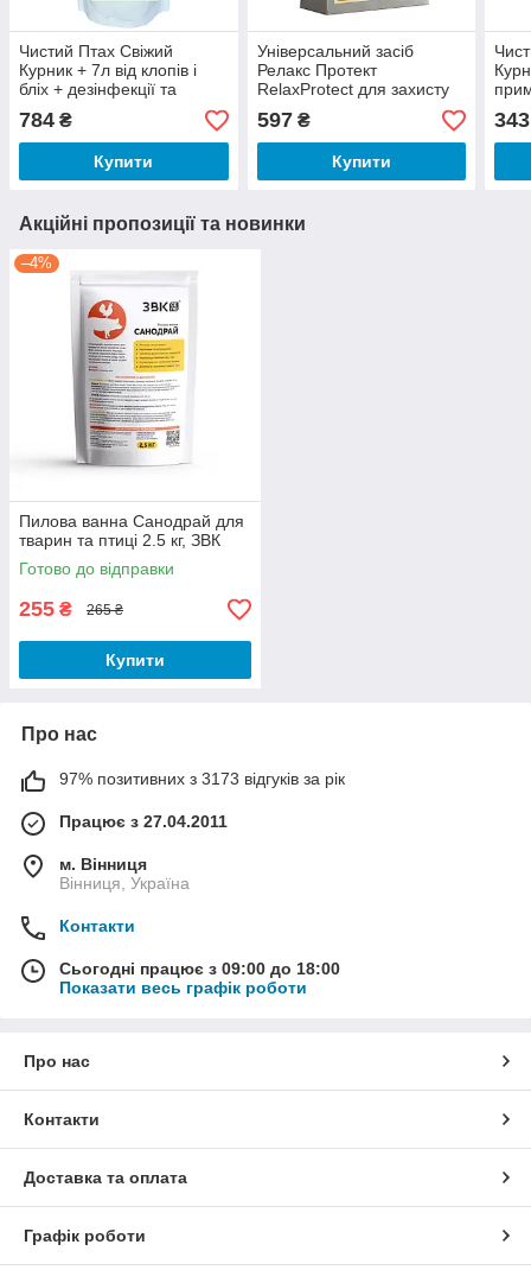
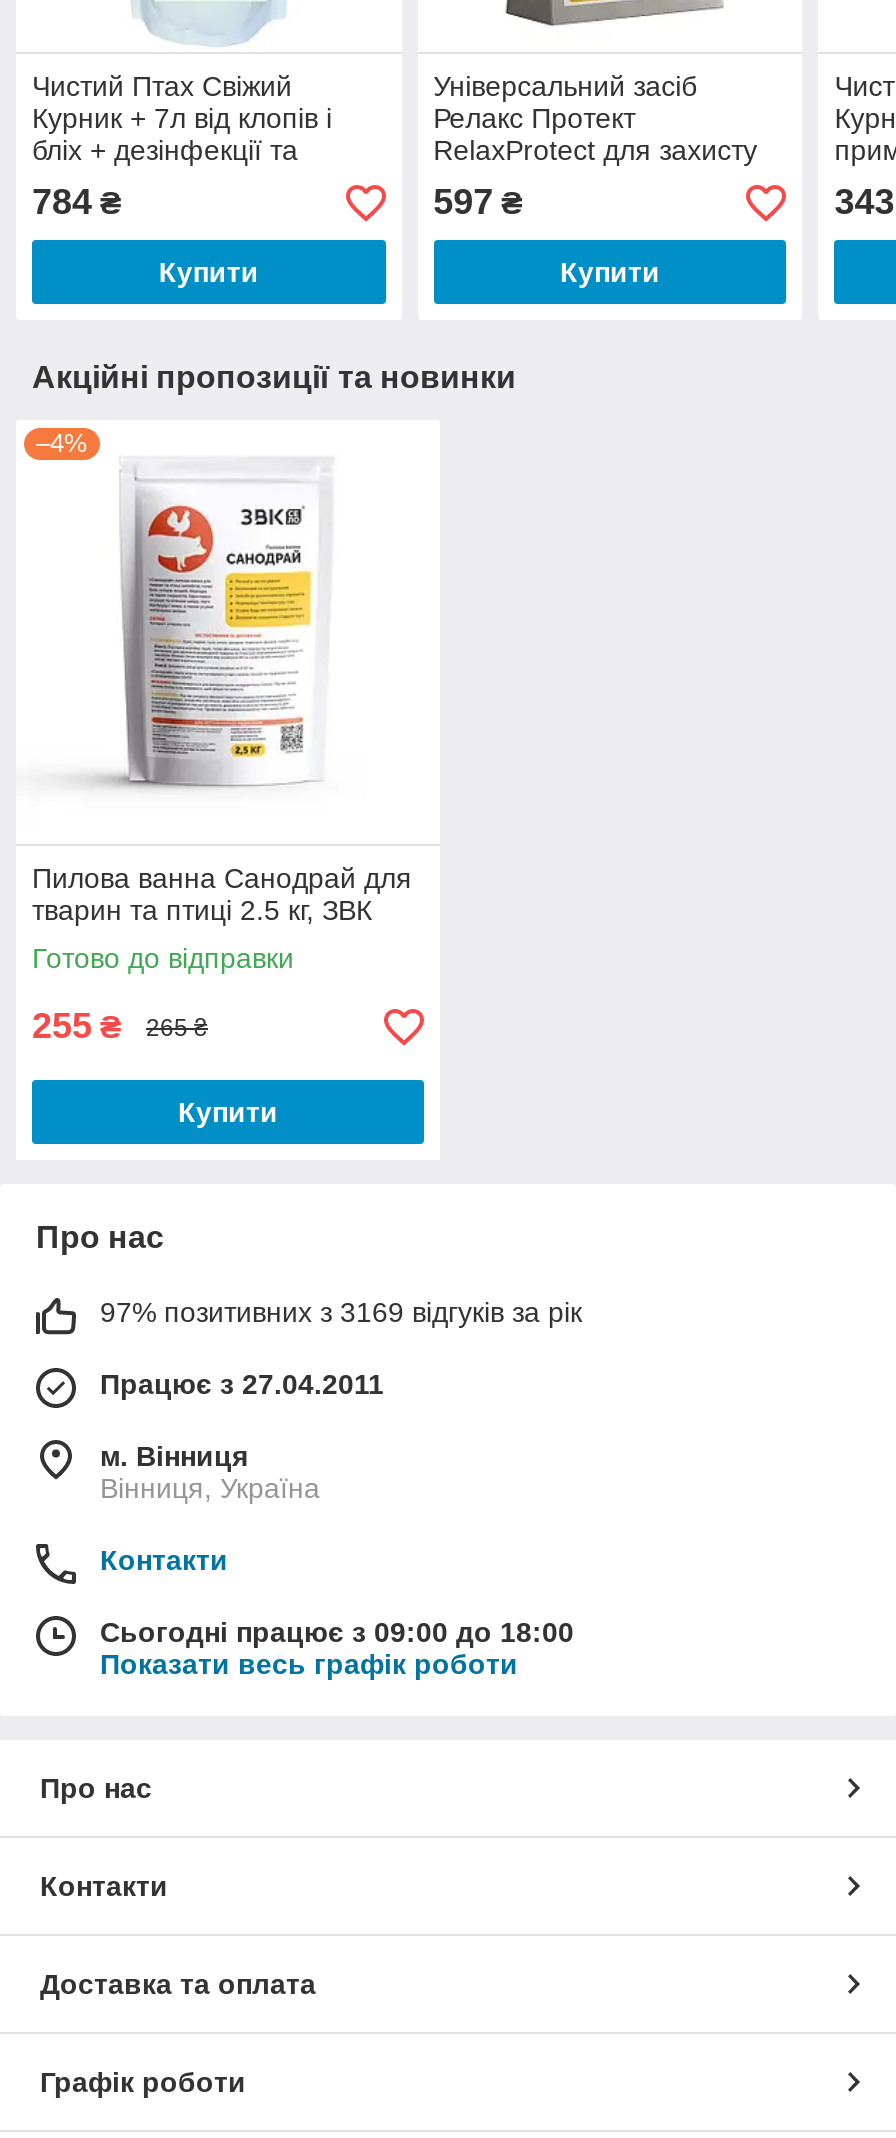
- 97% позитивних з 3173 відгуків за рік
+ 97% позитивних з 3169 відгуків за рік
